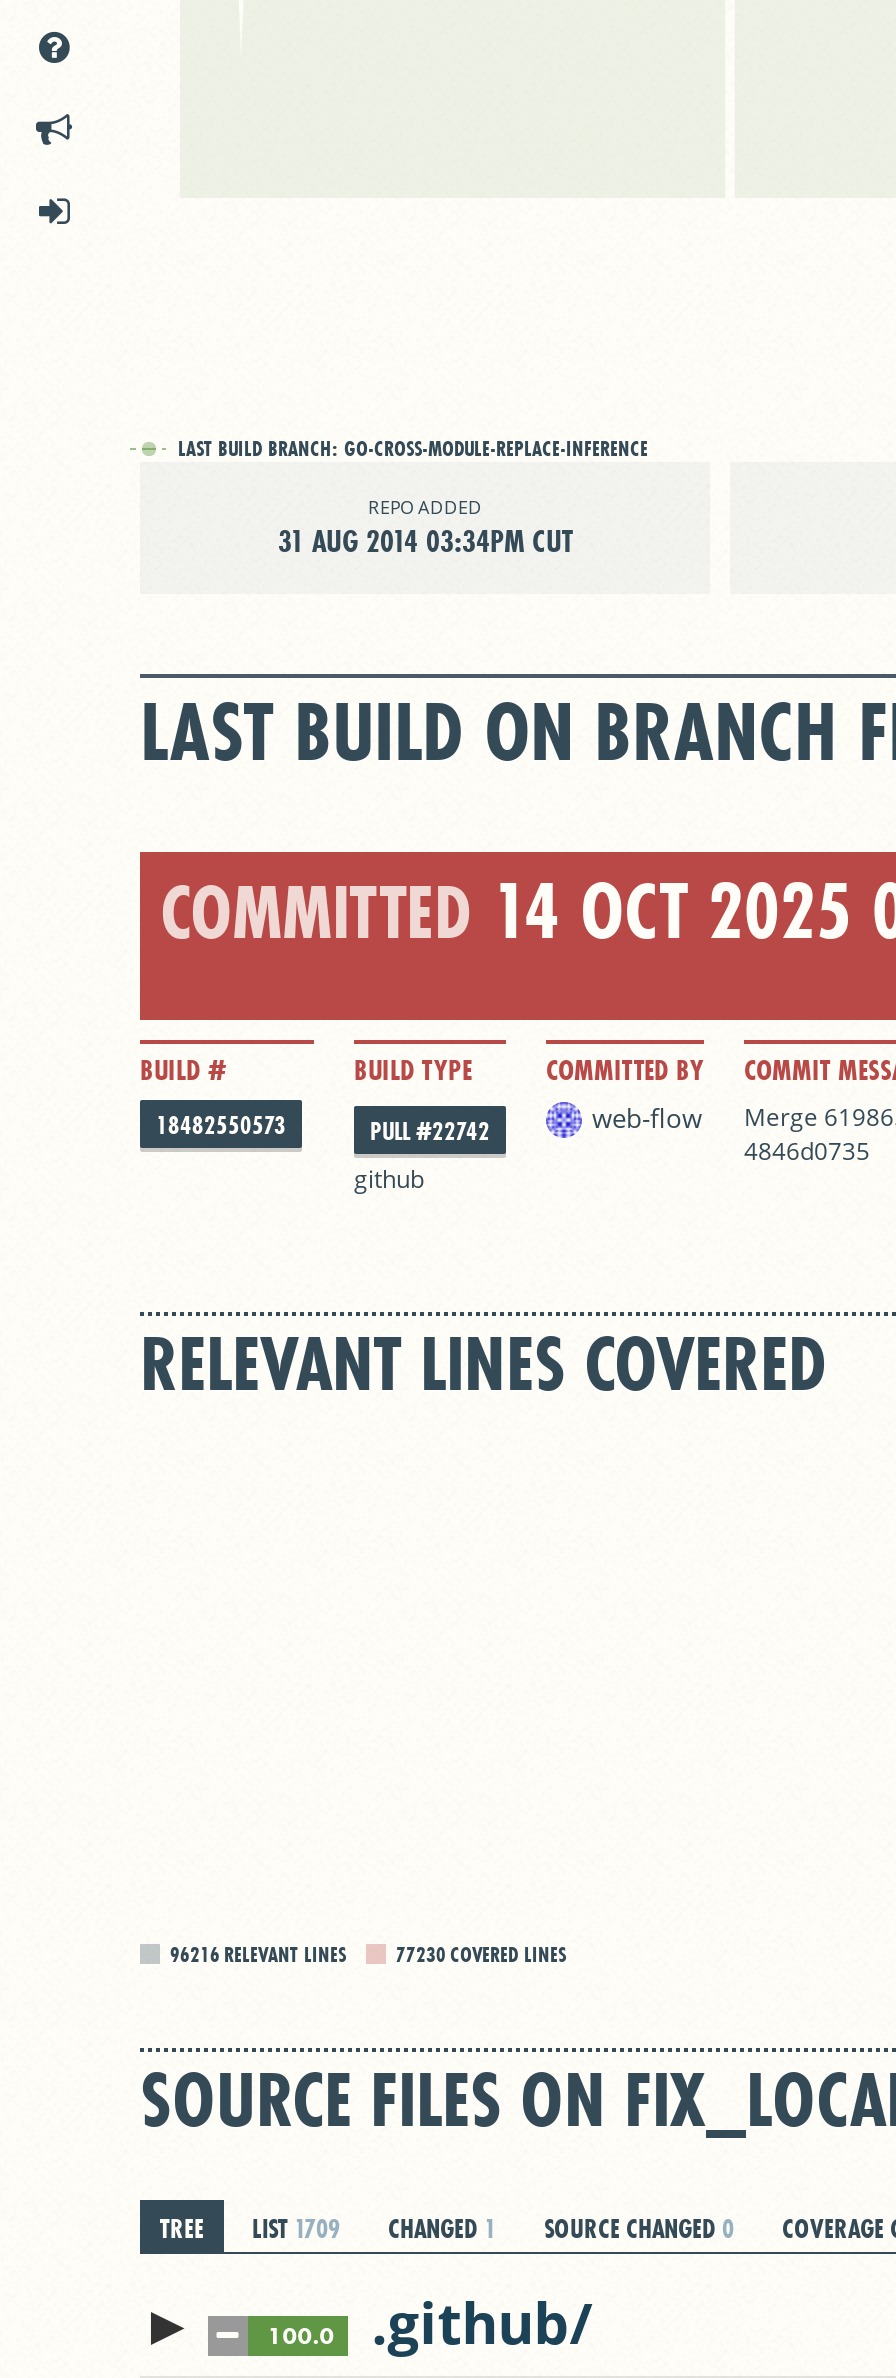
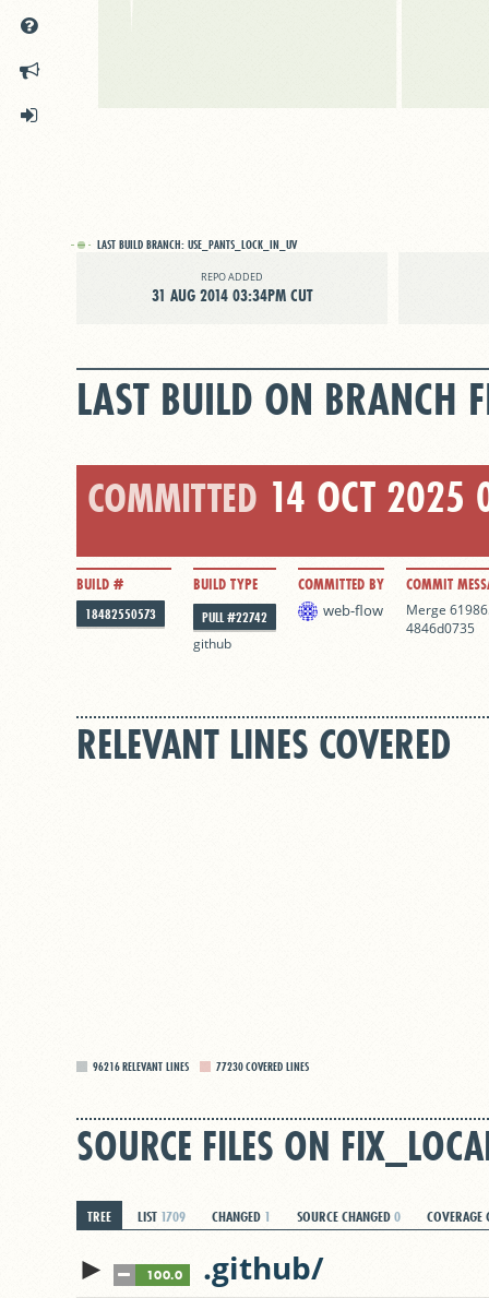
- LAST BUILD BRANCH: GO-CROSS-MODULE-REPLACE-INFERENCE
+ LAST BUILD BRANCH: USE_PANTS_LOCK_IN_UV
